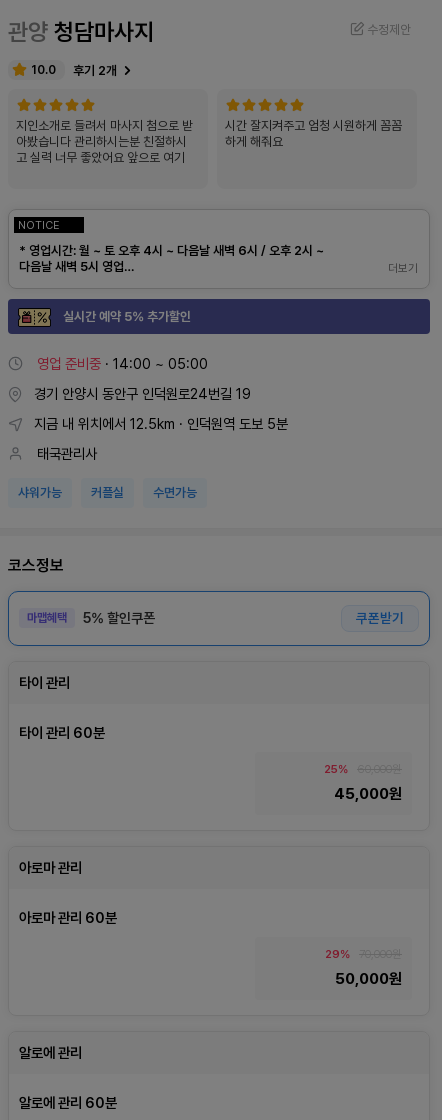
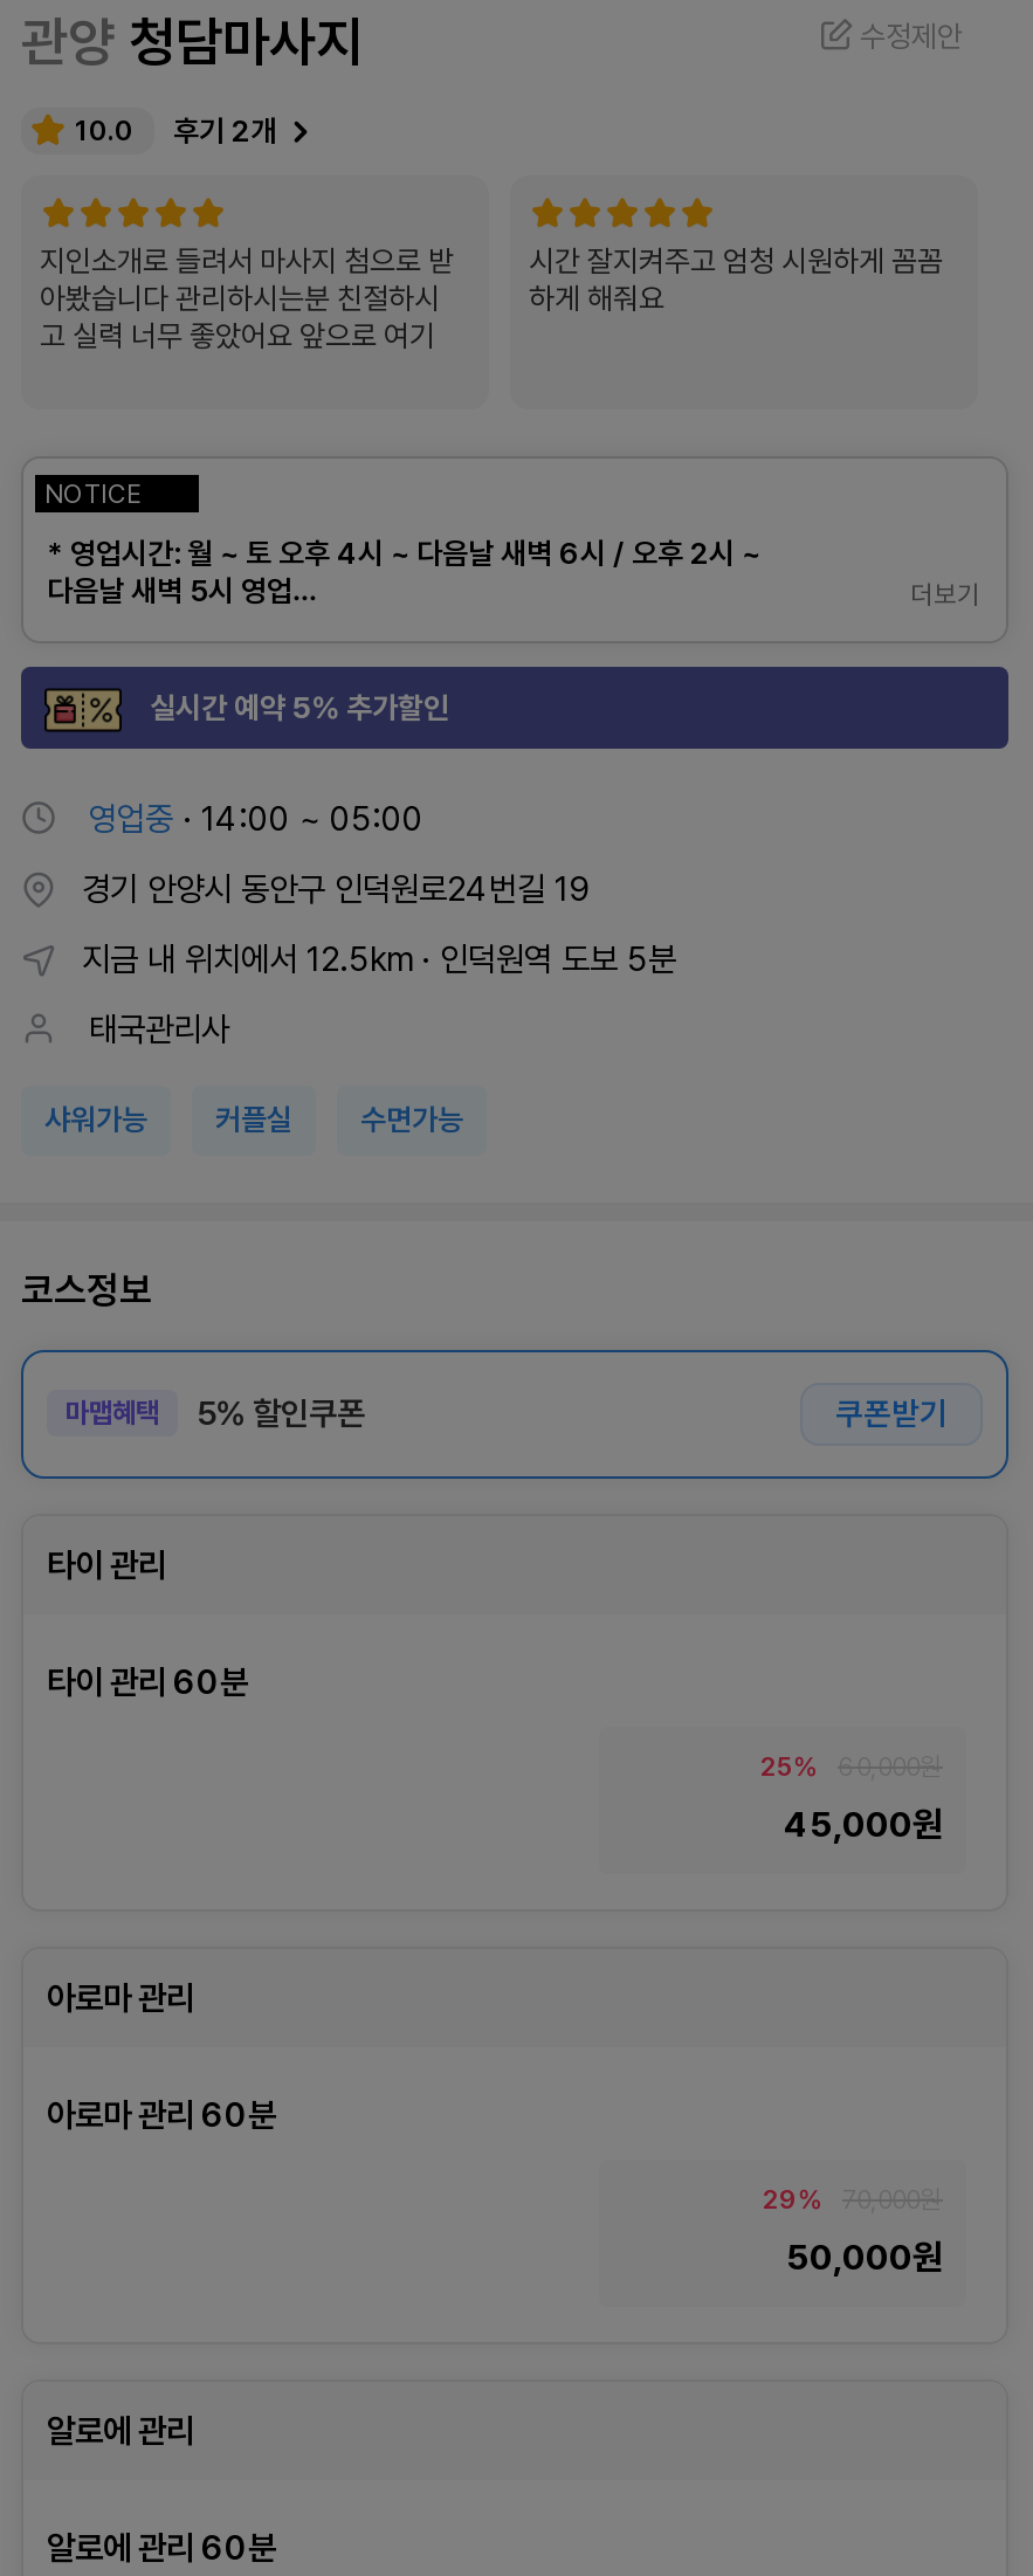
- 영업 준비중 · 14:00 ~ 05:00
+ 영업중 · 14:00 ~ 05:00
